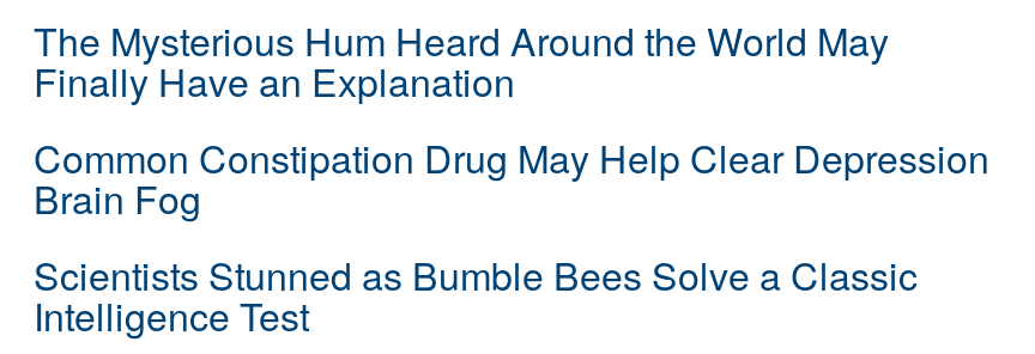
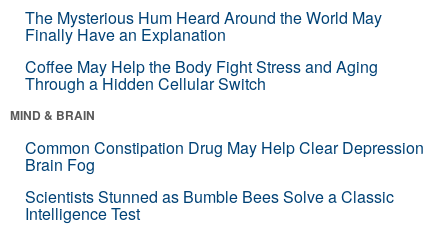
+ Coffee May Help the Body Fight Stress and Aging
+ Through a Hidden Cellular Switch
+ MIND & BRAIN
